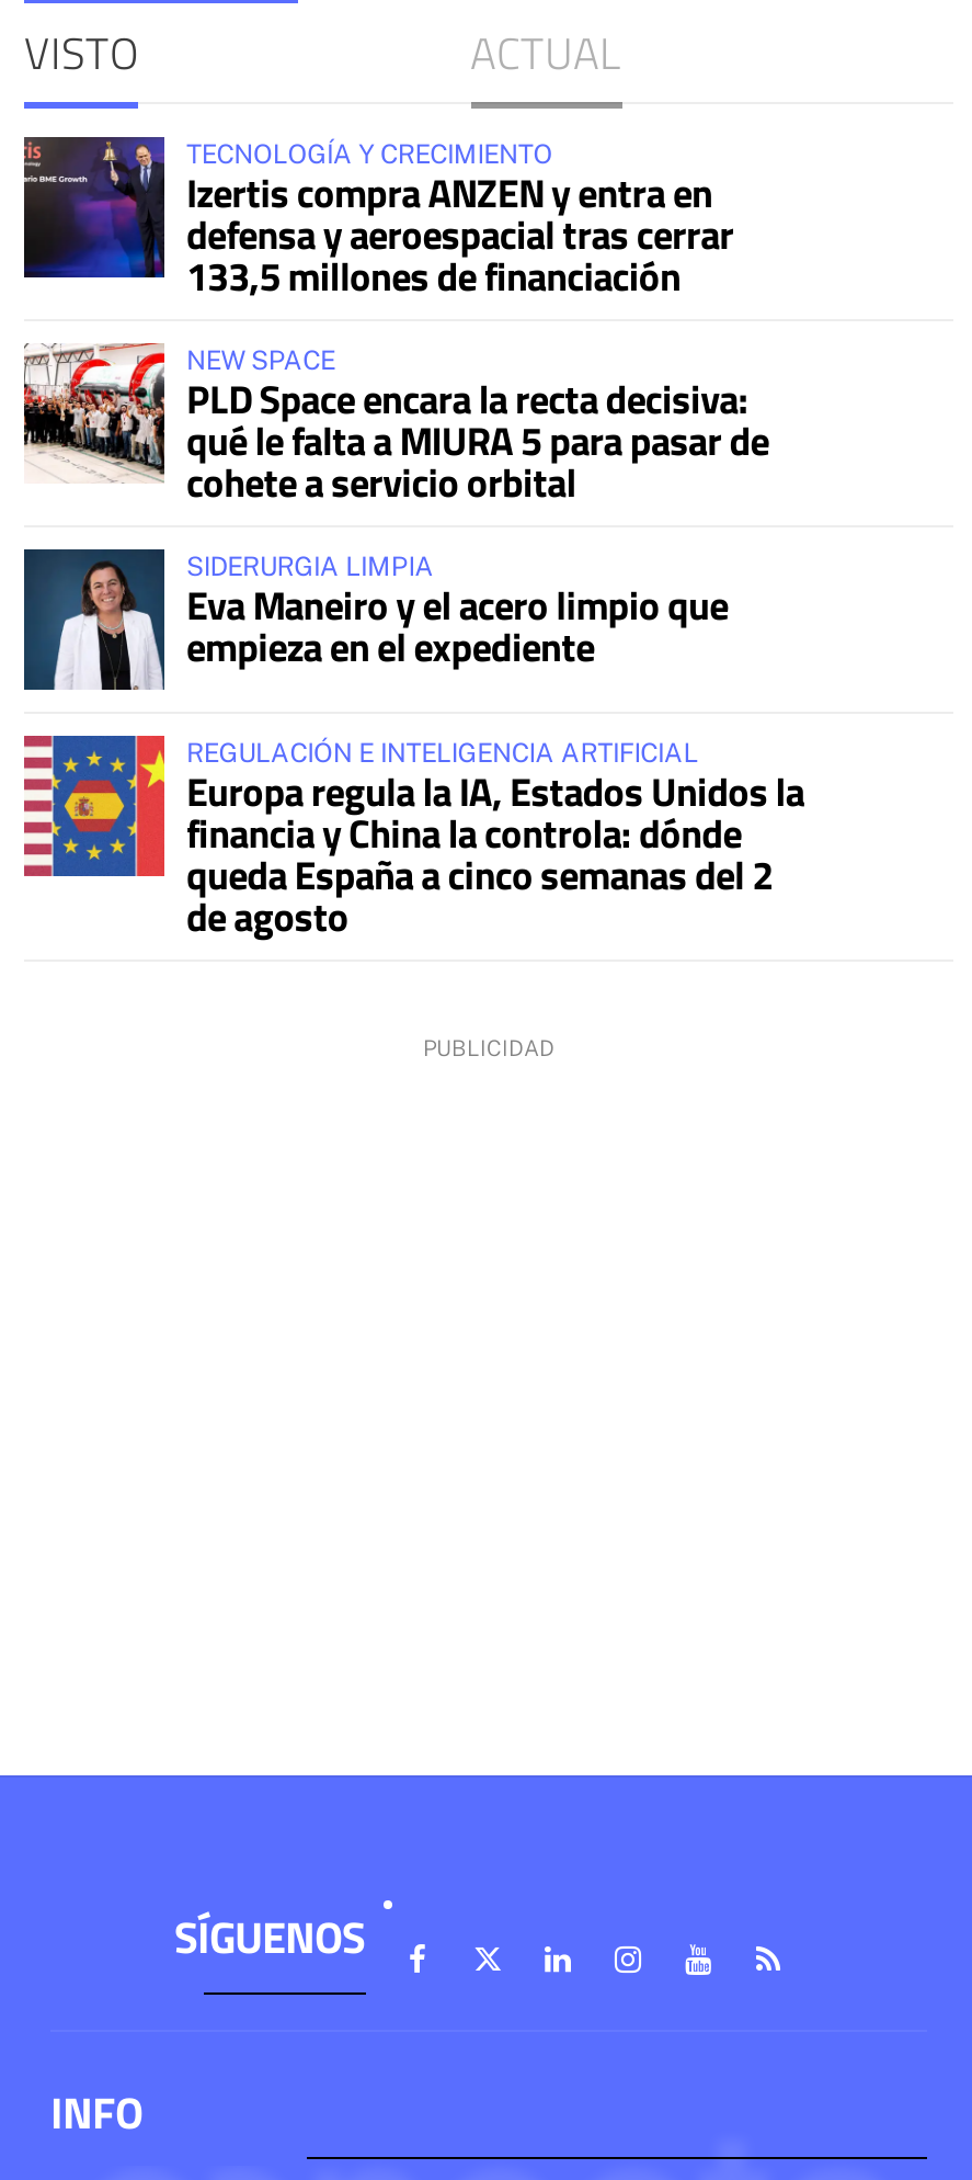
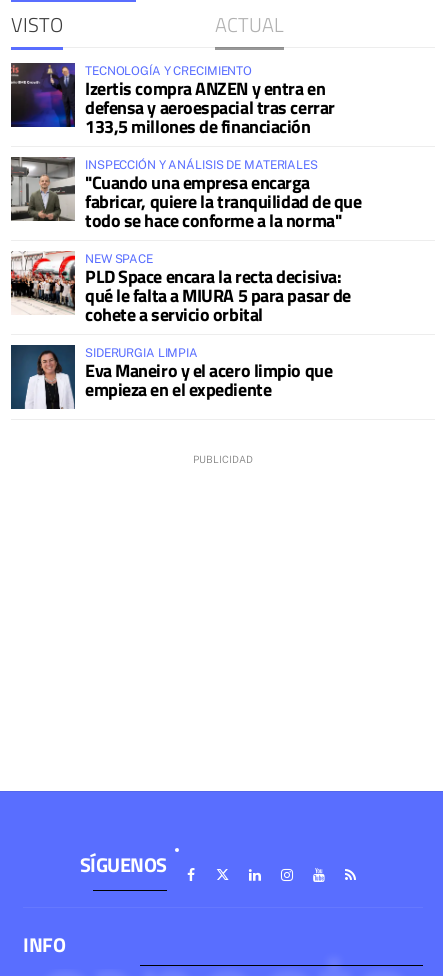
+ [image]
+ INSPECCIÓN Y ANÁLISIS DE MATERIALES
+ "Cuando una empresa encarga
+ fabricar, quiere la tranquilidad de que
+ todo se hace conforme a la norma"

moved down: [image] | NEW SPACE | PLD Space encara la recta decisiva: | qué le falta a MIURA 5 para pasar de | cohete a servicio orbital | SIDERURGIA LIMPIA | Eva Maneiro y el acero limpio que | empieza en el expediente

- [image]
- REGULACIÓN E INTELIGENCIA ARTIFICIAL
- Europa regula la IA, Estados Unidos la
- financia y China la controla: dónde
- queda España a cinco semanas del 2
- de agosto
